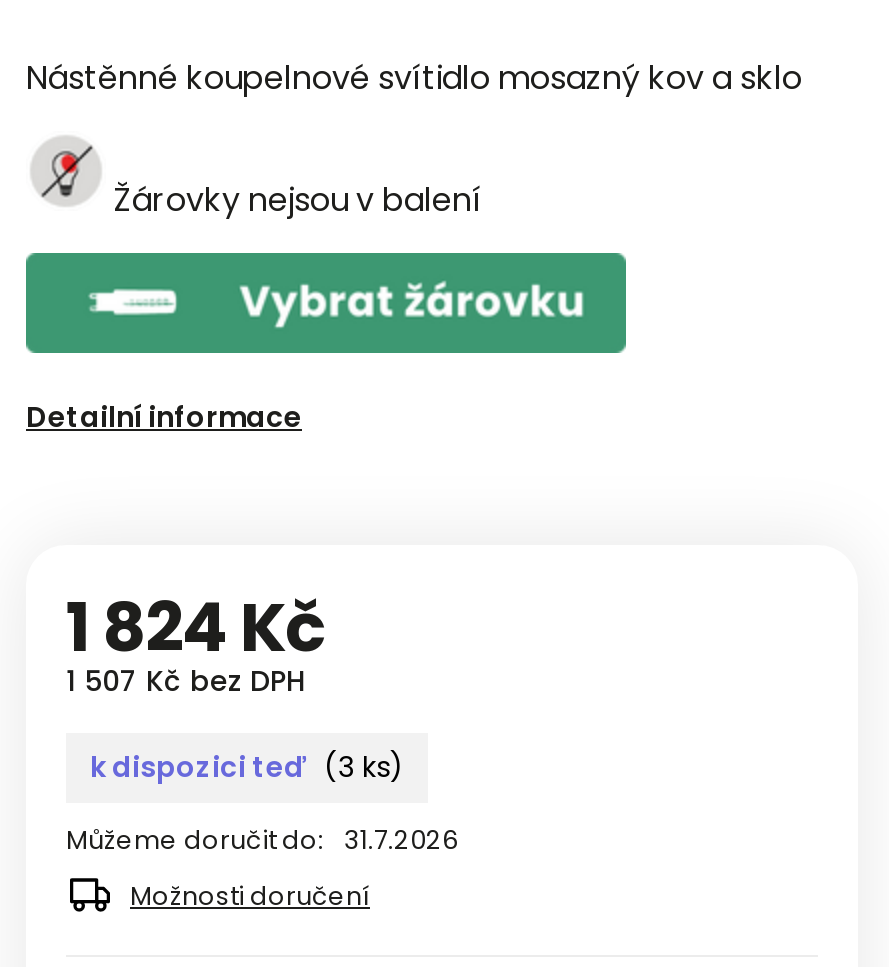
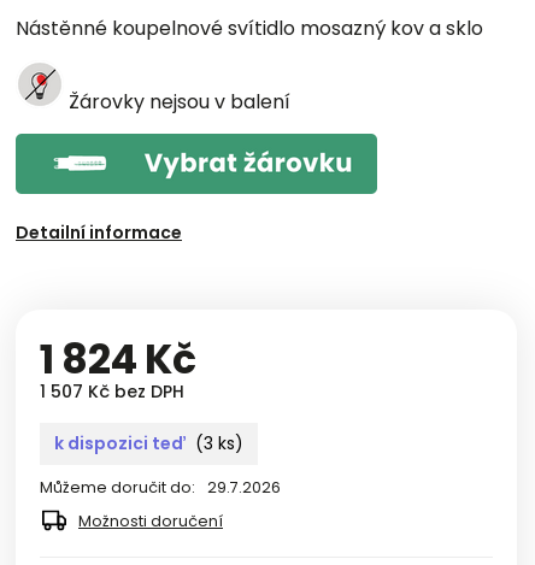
- Můžeme doručit do: 31.7.2026
+ Můžeme doručit do: 29.7.2026
